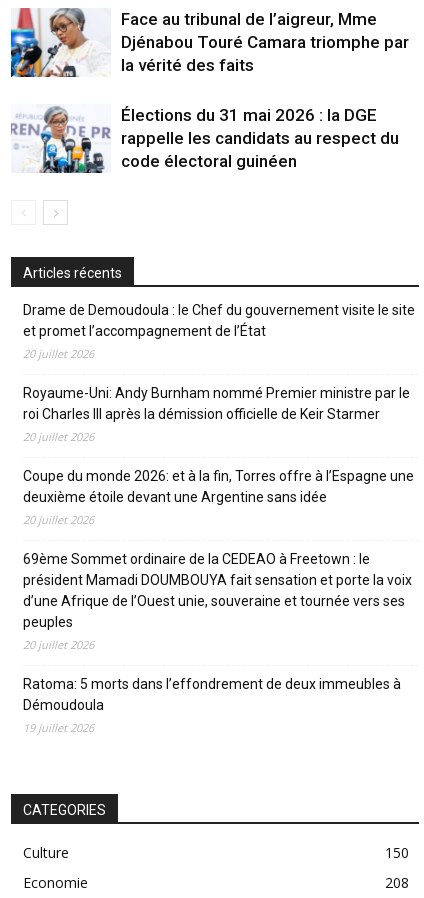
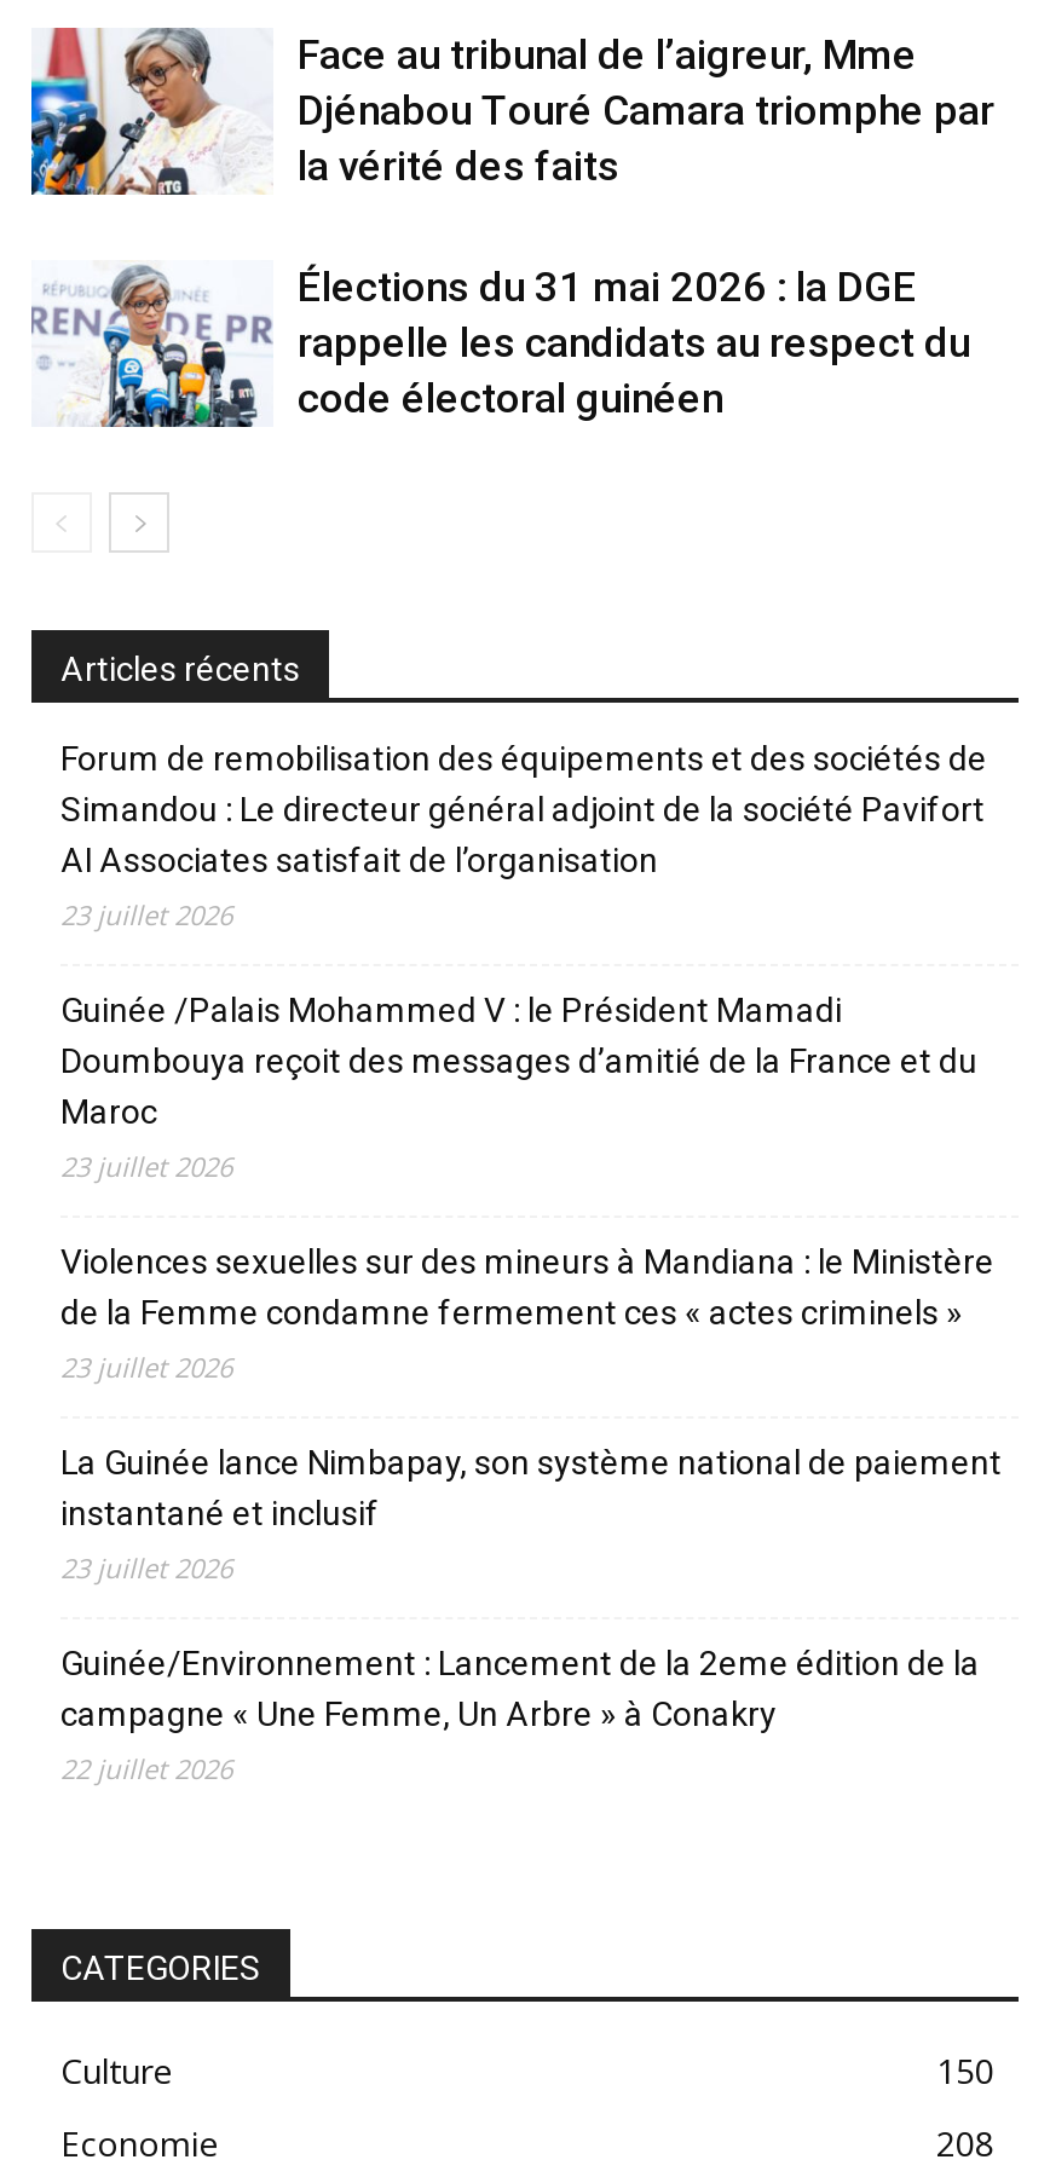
- Drame de Demoudoula : le Chef du gouvernement visite le site
- et promet l’accompagnement de l’État
- 20 juillet 2026
+ Forum de remobilisation des équipements et des sociétés de
+ Simandou : Le directeur général adjoint de la société Pavifort
+ AI Associates satisfait de l’organisation
+ 23 juillet 2026

- Royaume-Uni: Andy Burnham nommé Premier ministre par le
- roi Charles III après la démission officielle de Keir Starmer
- 20 juillet 2026
+ Guinée /Palais Mohammed V : le Président Mamadi
+ Doumbouya reçoit des messages d’amitié de la France et du
+ Maroc
+ 23 juillet 2026

- Coupe du monde 2026: et à la fin, Torres offre à l’Espagne une
- deuxième étoile devant une Argentine sans idée
- 20 juillet 2026
+ Violences sexuelles sur des mineurs à Mandiana : le Ministère
+ de la Femme condamne fermement ces « actes criminels »
+ 23 juillet 2026

- 69ème Sommet ordinaire de la CEDEAO à Freetown : le
- président Mamadi DOUMBOUYA fait sensation et porte la voix
- d’une Afrique de l’Ouest unie, souveraine et tournée vers ses
- peuples
- 20 juillet 2026
+ La Guinée lance Nimbapay, son système national de paiement
+ instantané et inclusif
+ 23 juillet 2026

- Ratoma: 5 morts dans l’effondrement de deux immeubles à
- Démoudoula
- 19 juillet 2026
+ Guinée/Environnement : Lancement de la 2eme édition de la
+ campagne « Une Femme, Un Arbre » à Conakry
+ 22 juillet 2026
